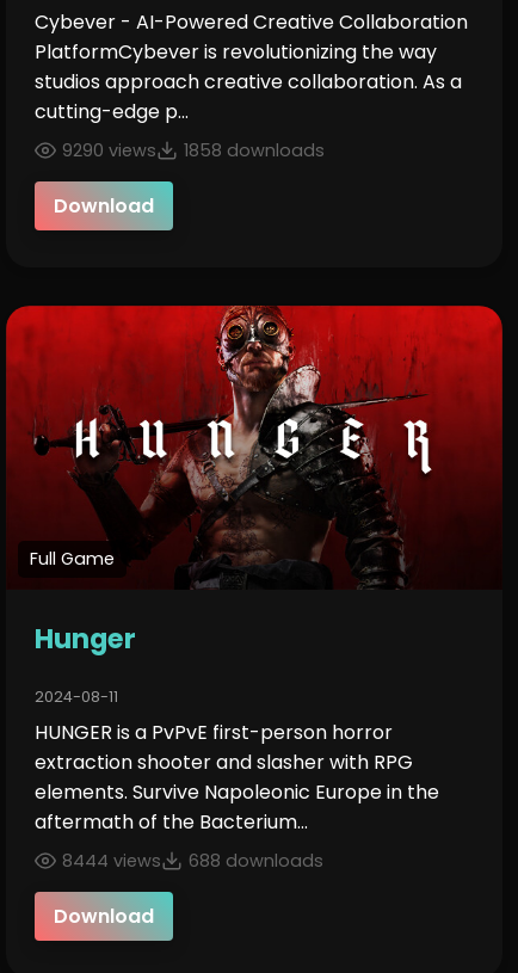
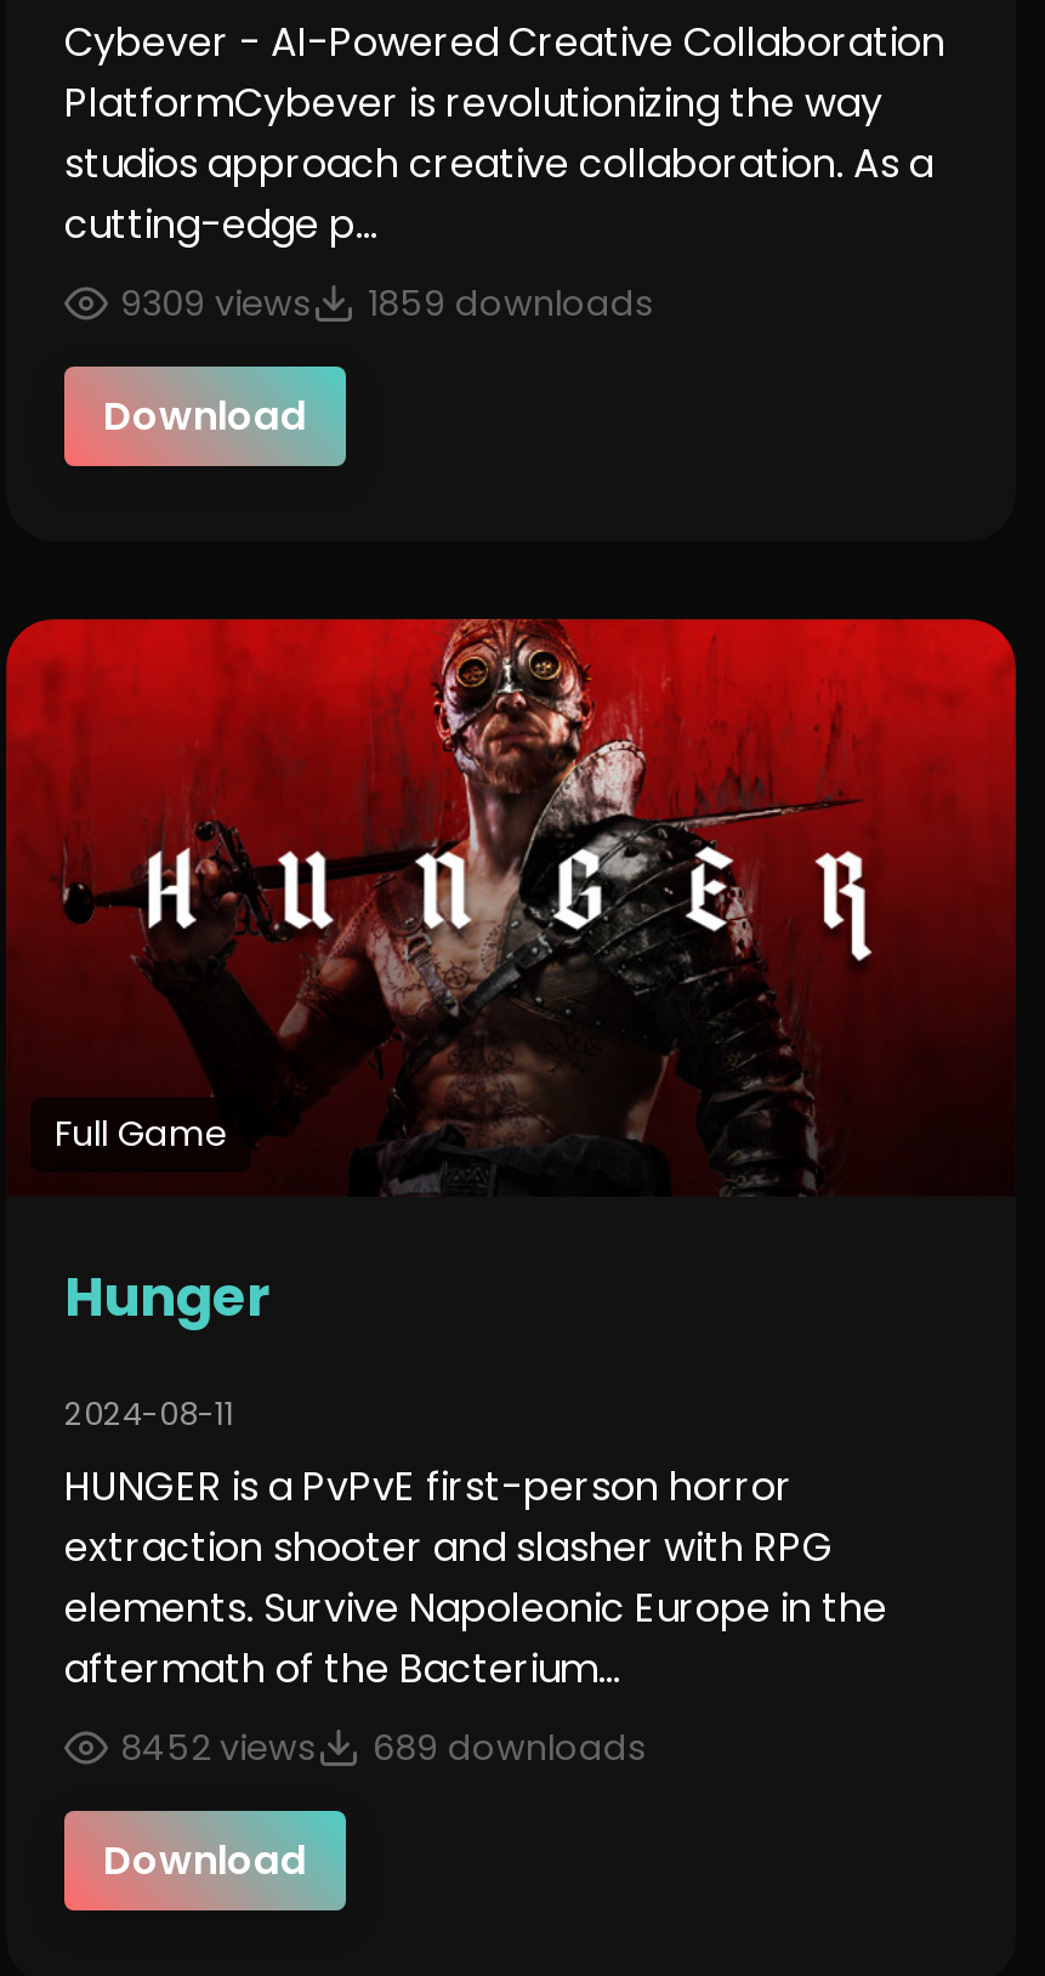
- 9290 views
+ 9309 views

- 1858 downloads
+ 1859 downloads

- 8444 views
+ 8452 views

- 688 downloads
+ 689 downloads
